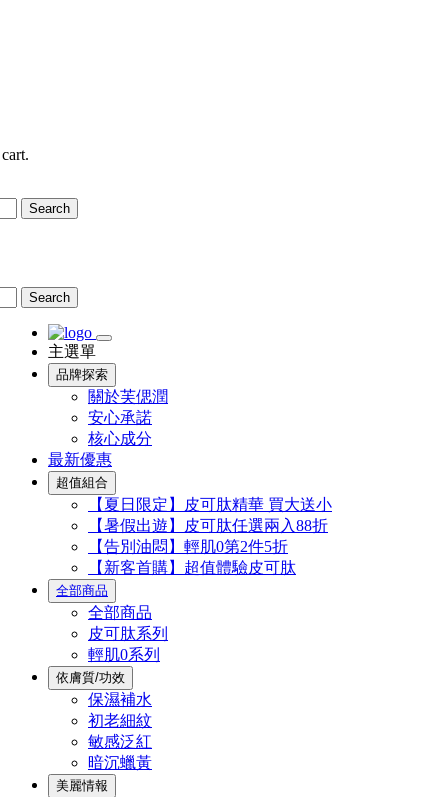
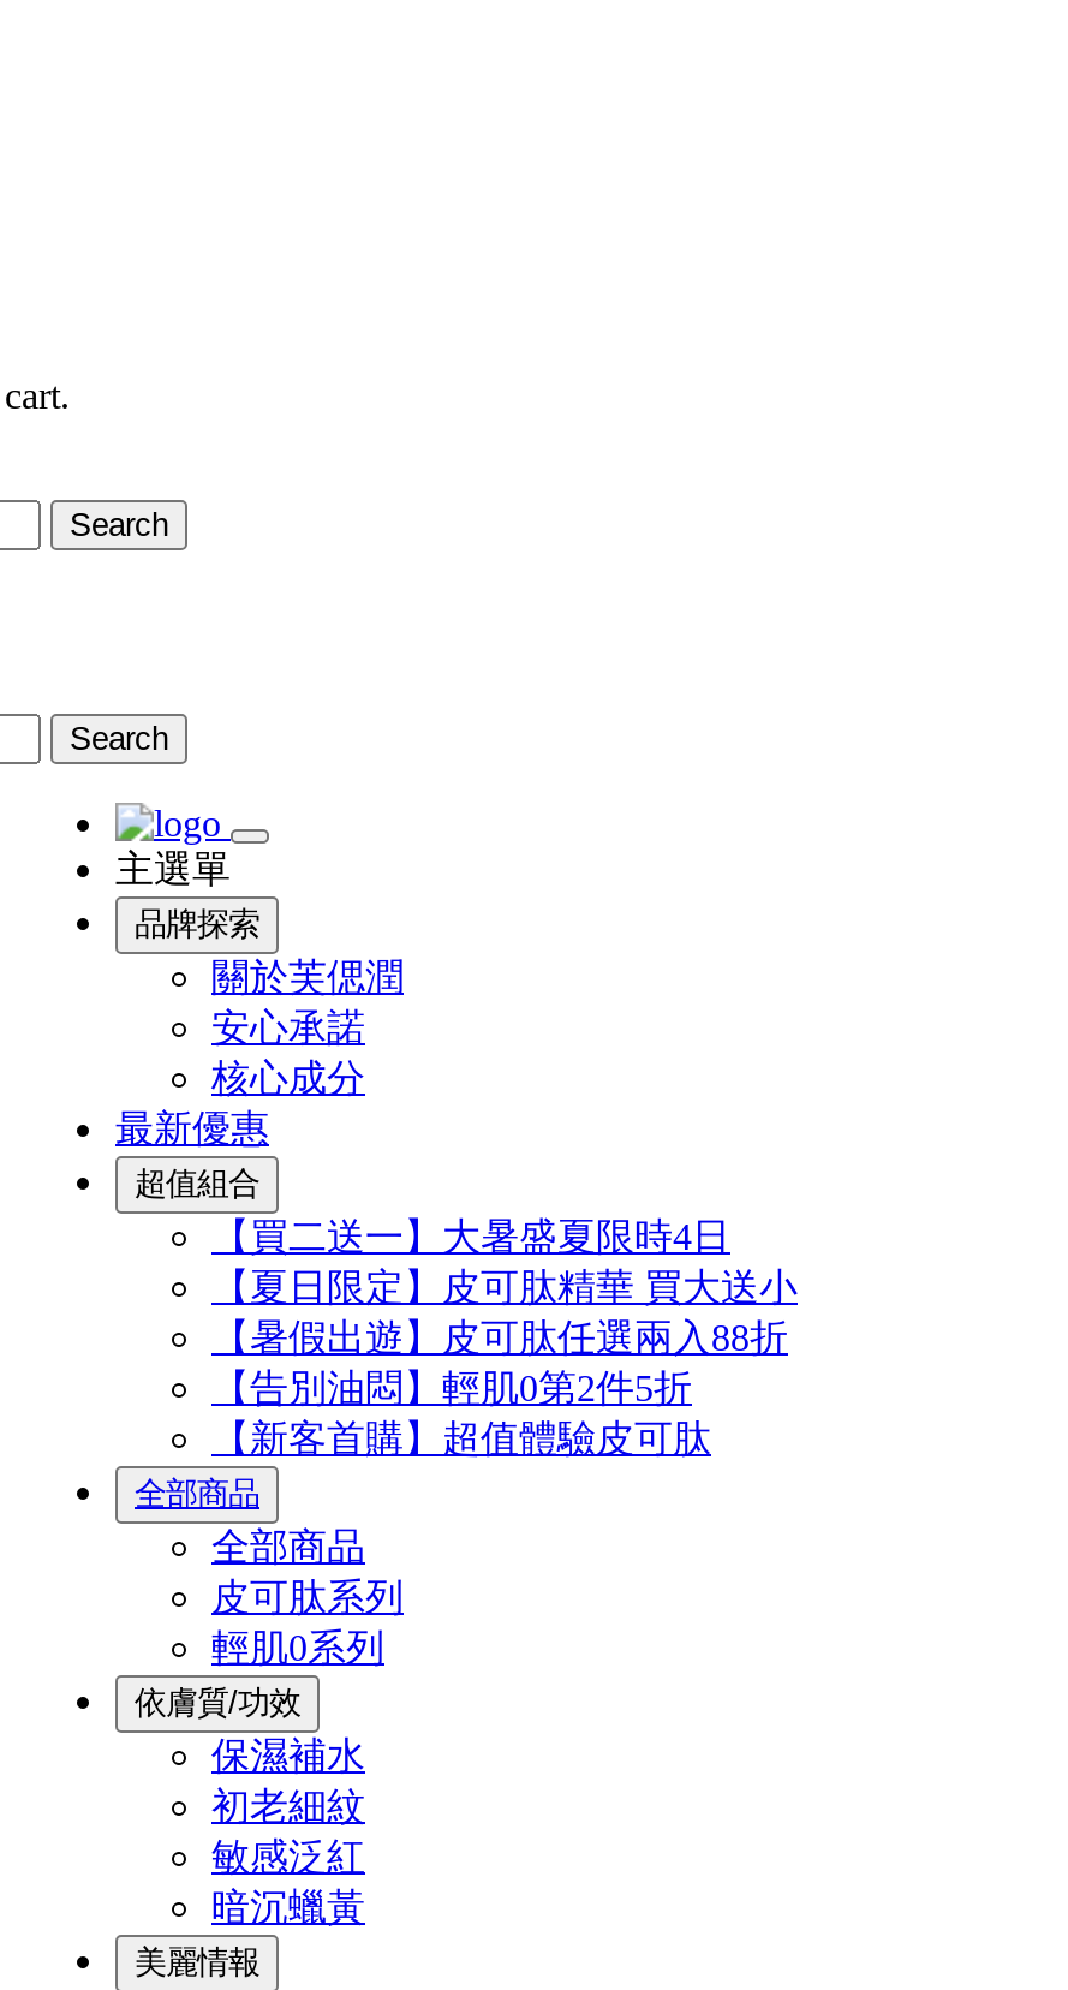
+ 【買二送一】大暑盛夏限時4日
